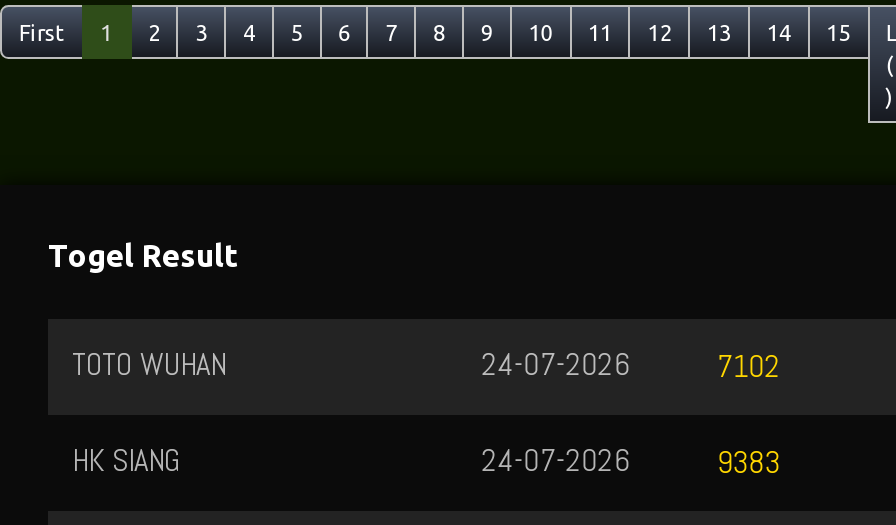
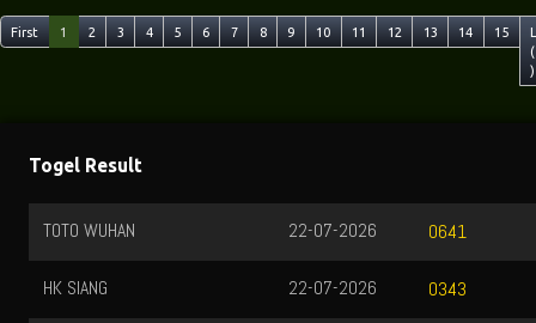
- 24-07-2026
+ 22-07-2026

- 7102
+ 0641

- 24-07-2026
+ 22-07-2026

- 9383
+ 0343
